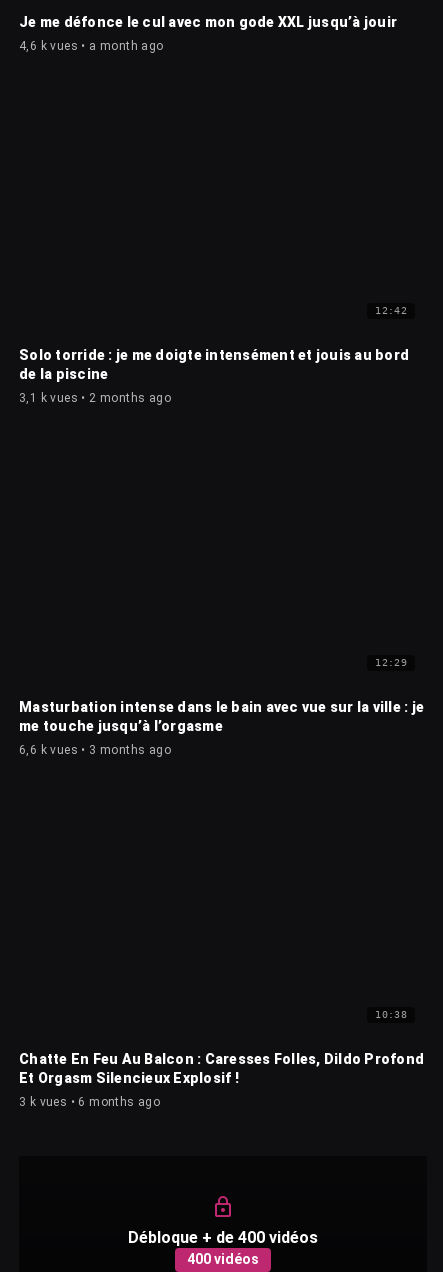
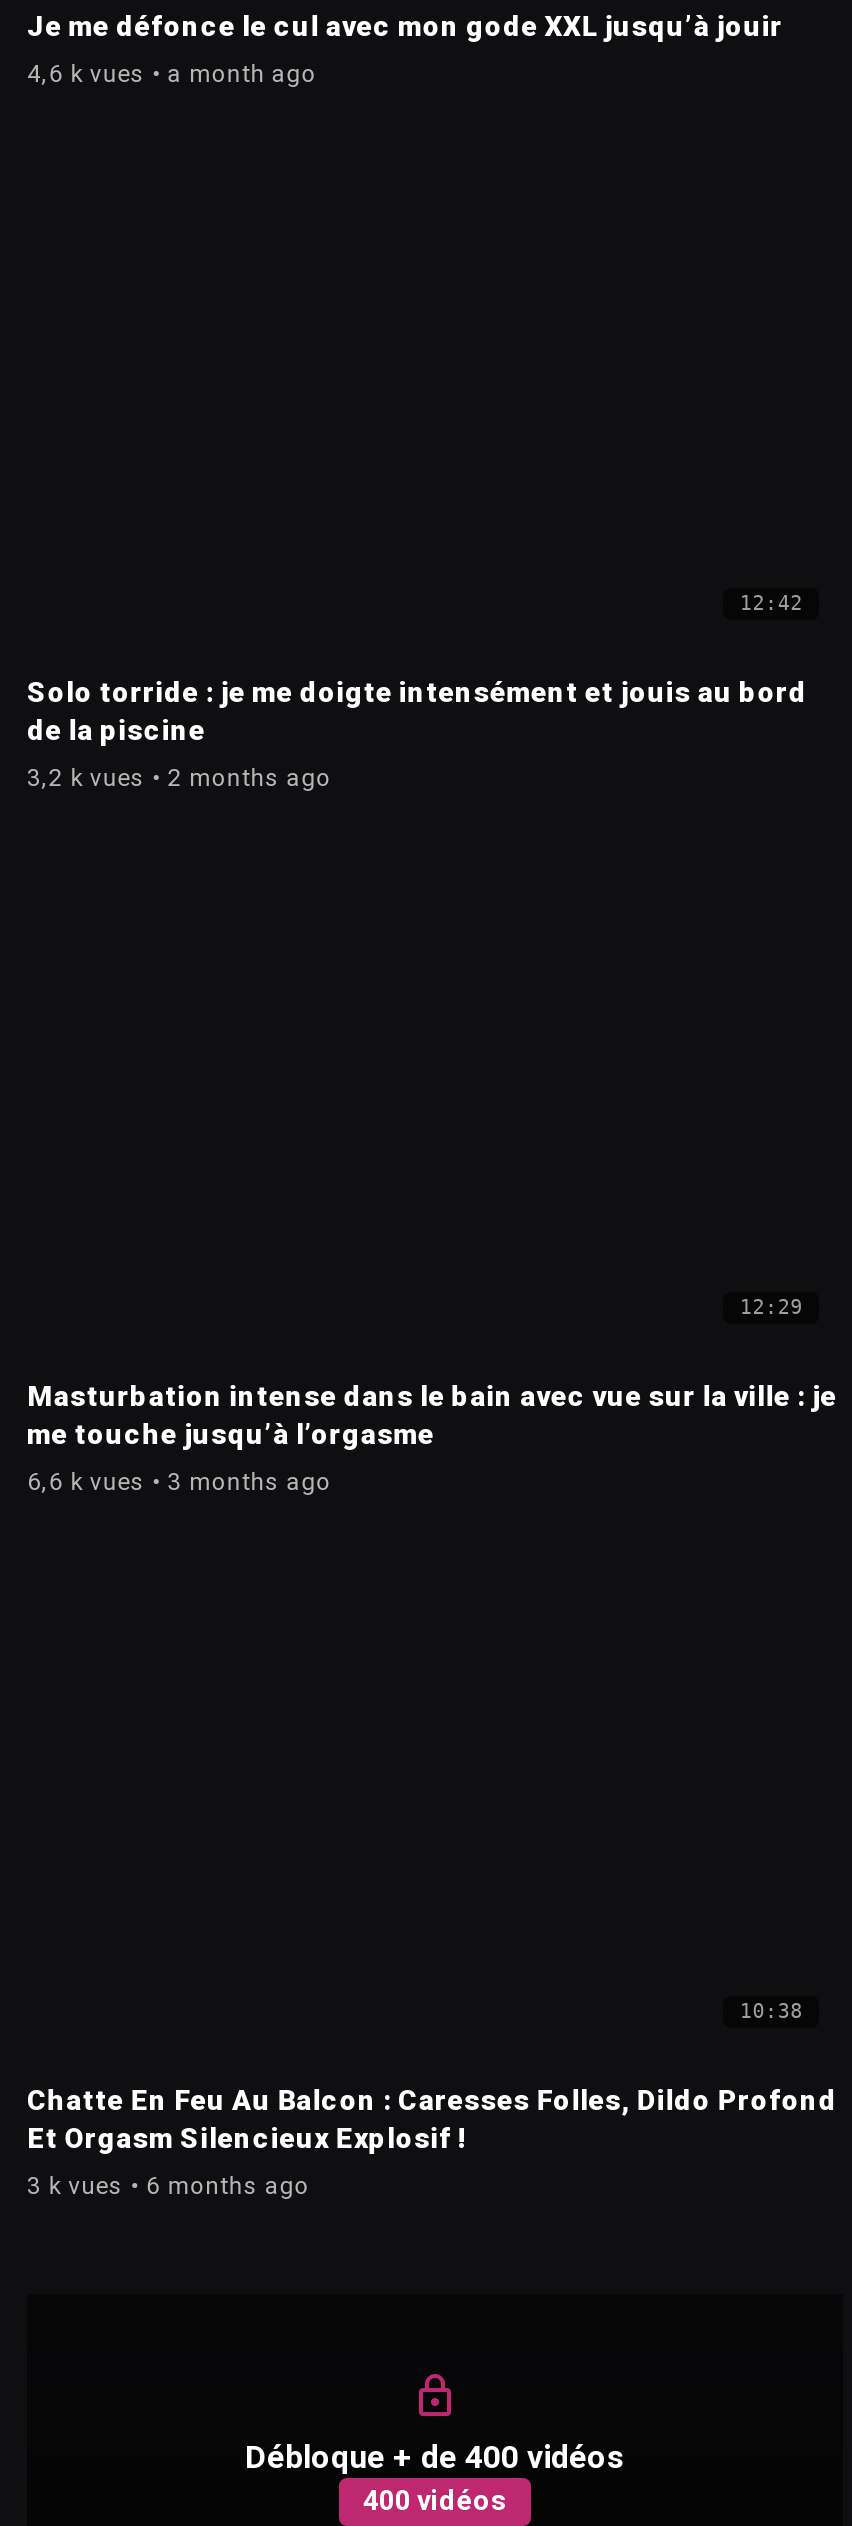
- 3,1 k vues • 2 months ago
+ 3,2 k vues • 2 months ago
